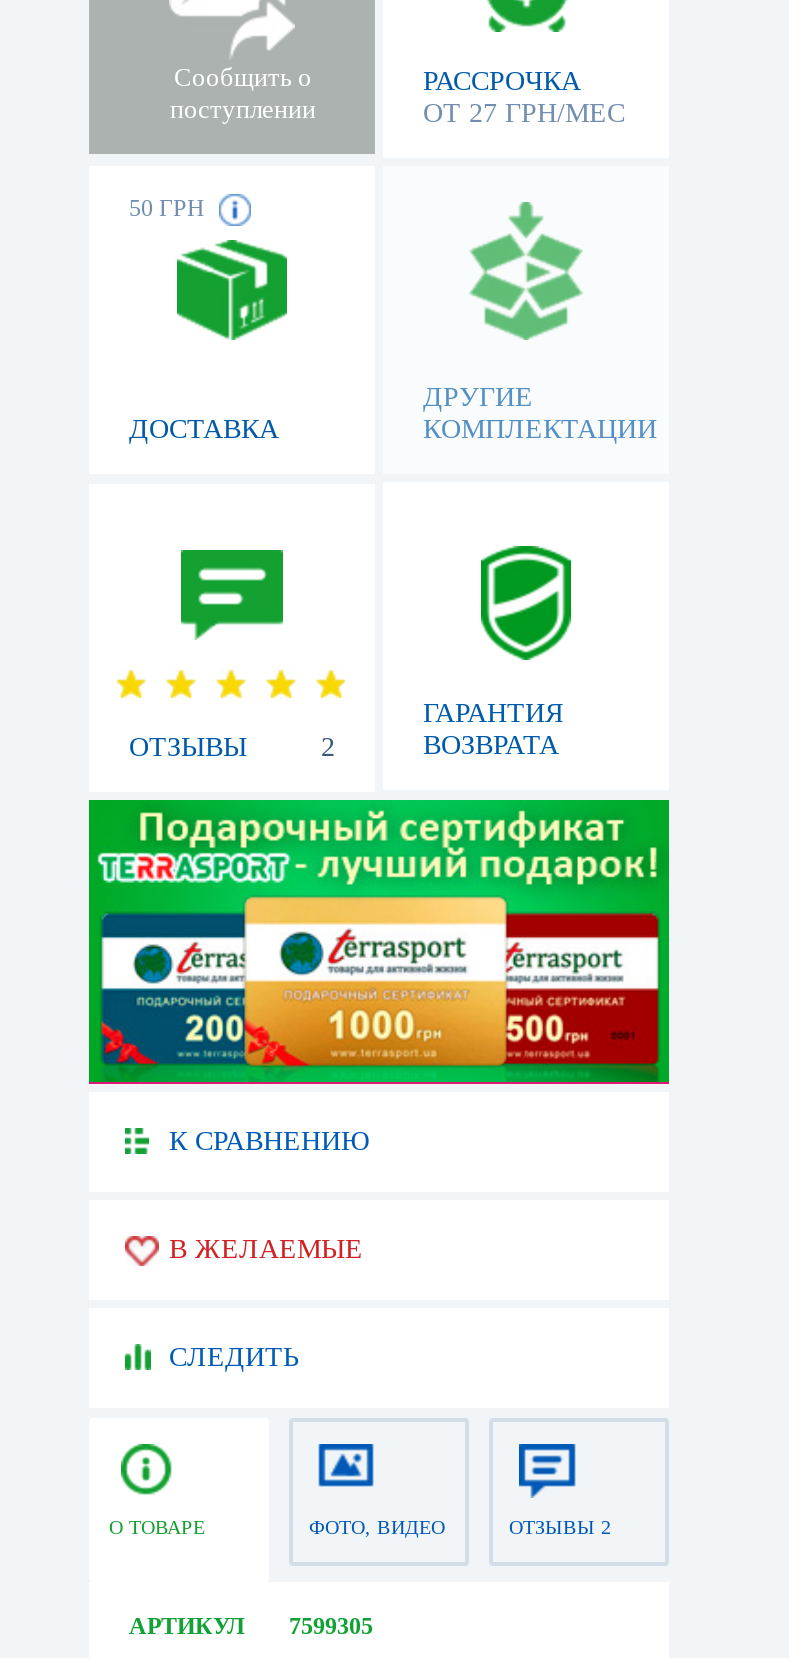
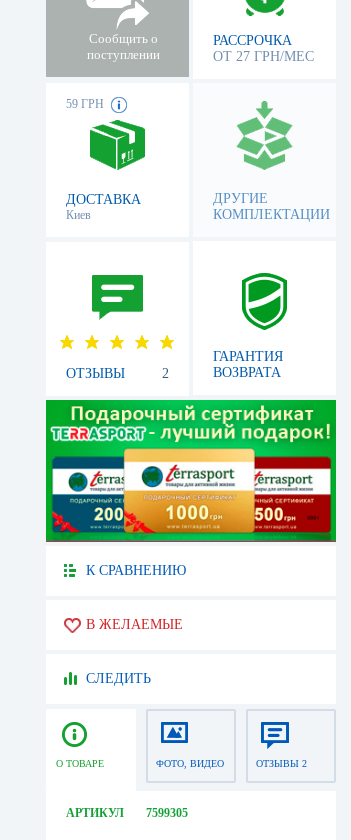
- 50 ГРН
+ 59 ГРН

+ Киев
